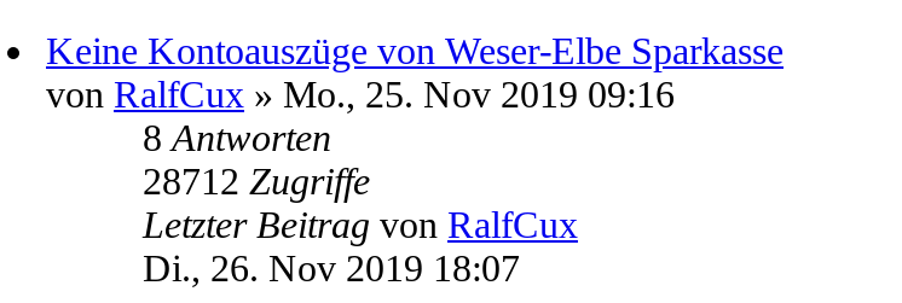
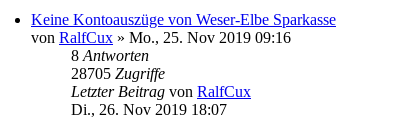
- 28712 Zugriffe
+ 28705 Zugriffe
